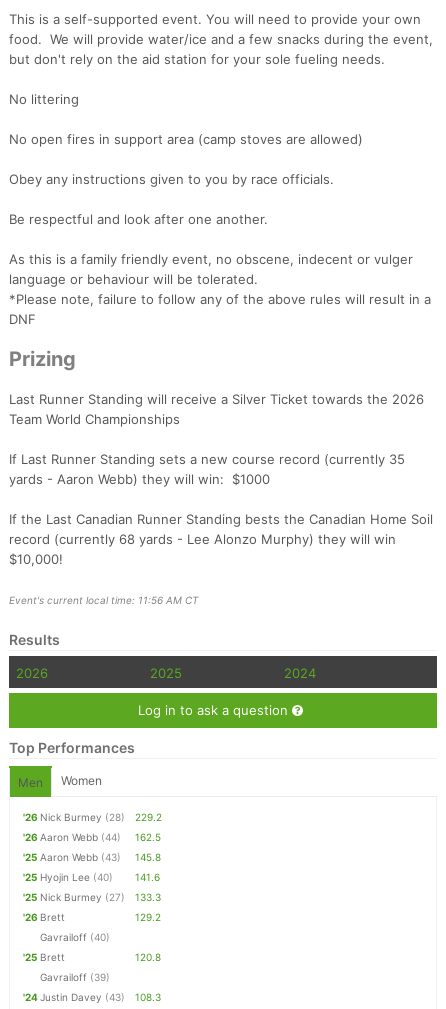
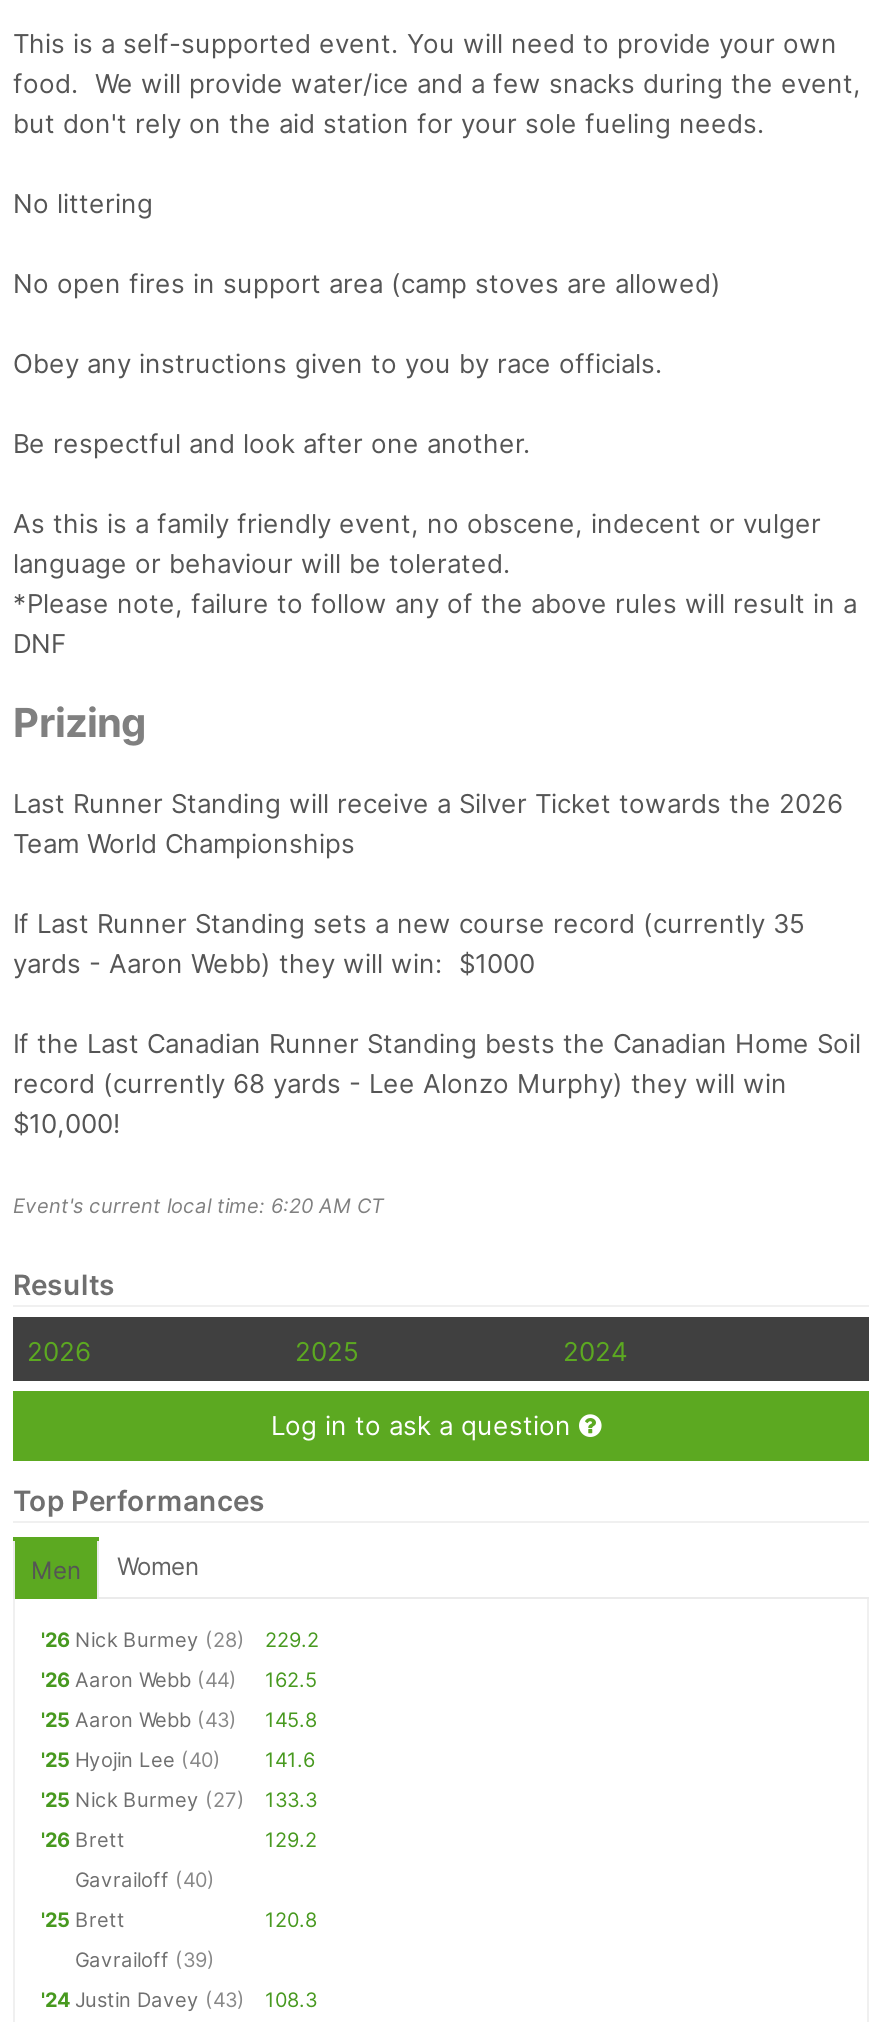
- Event's current local time: 11:56 AM CT
+ Event's current local time: 6:20 AM CT
